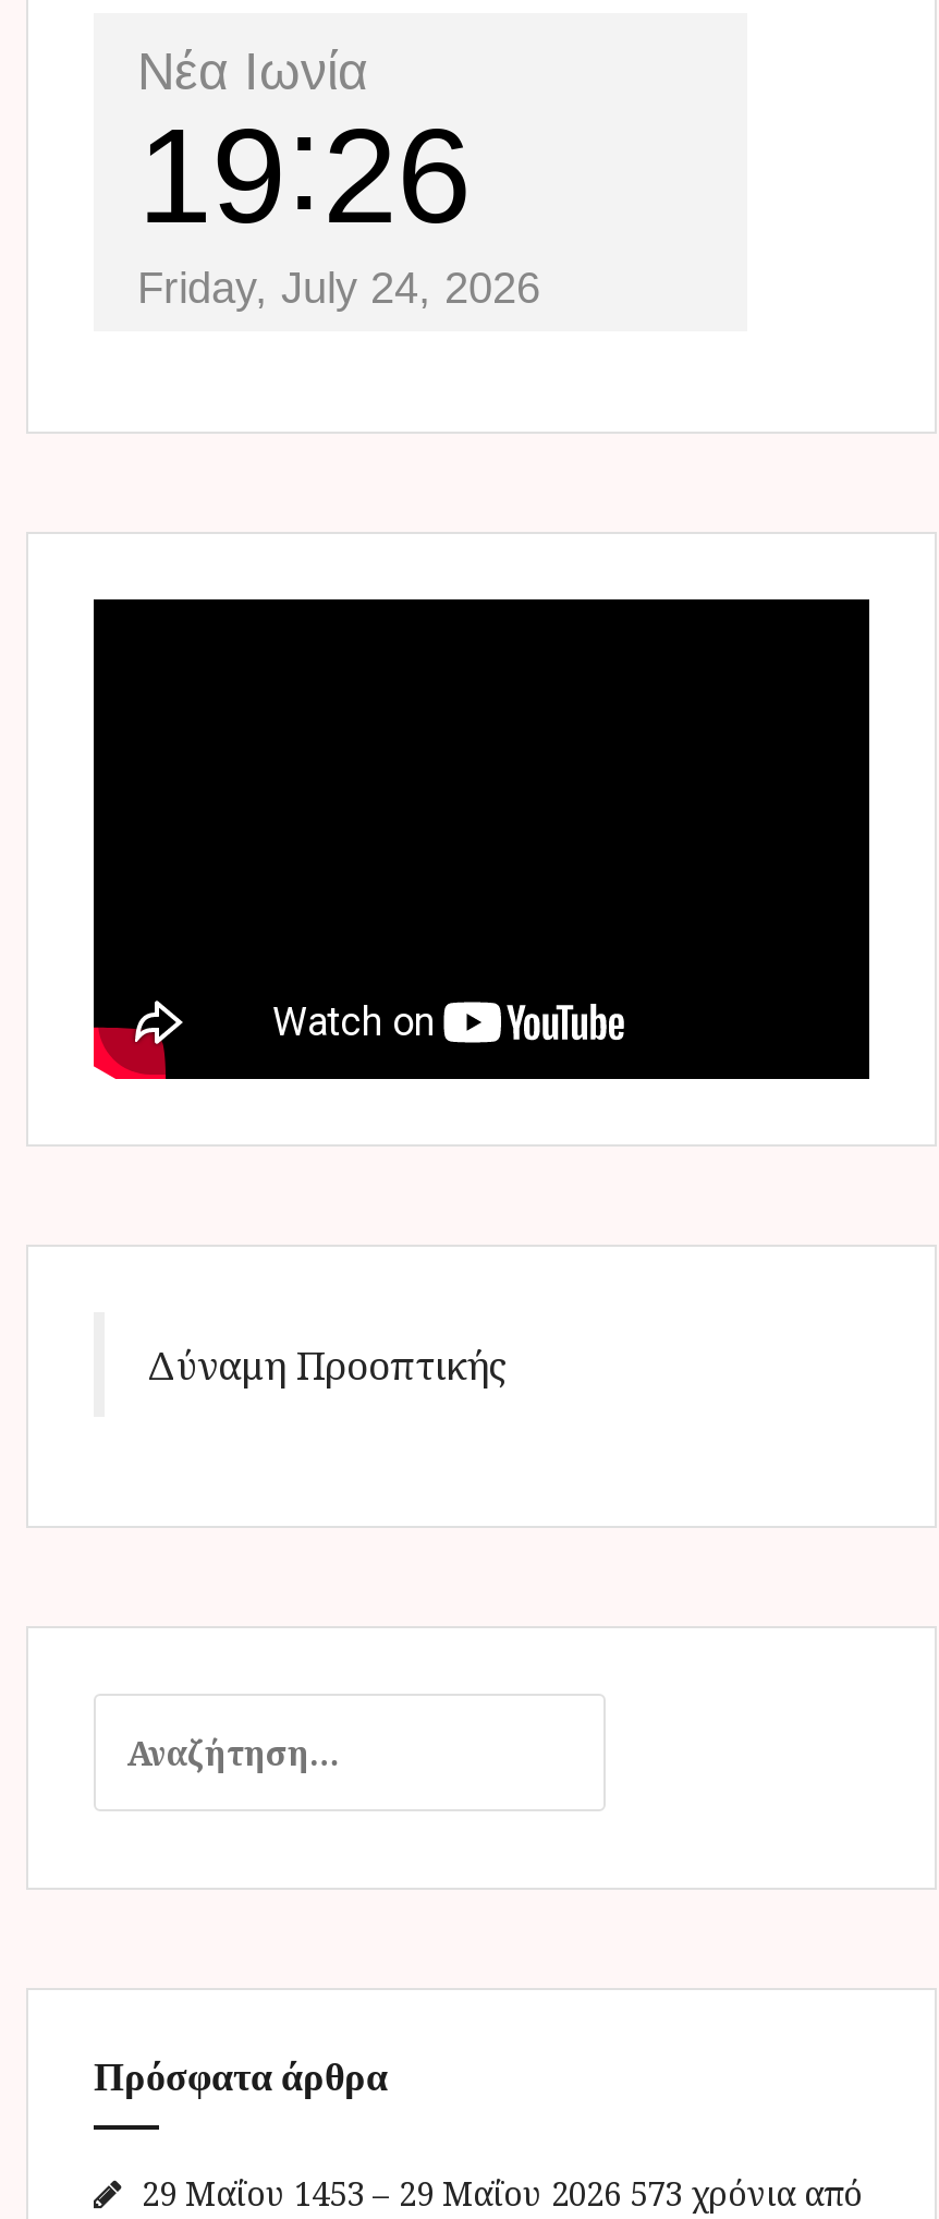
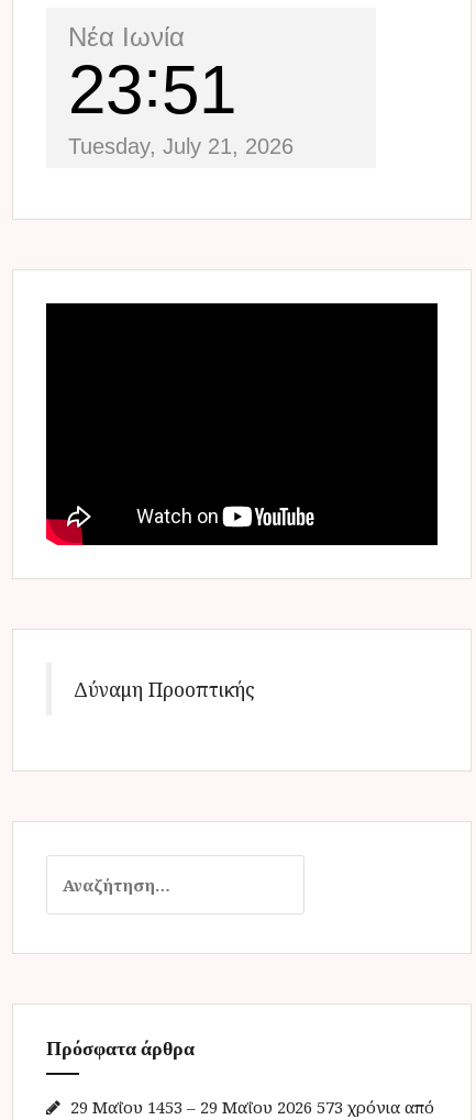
- 19 26
+ 23 51

- Friday, July 24, 2026
+ Tuesday, July 21, 2026
